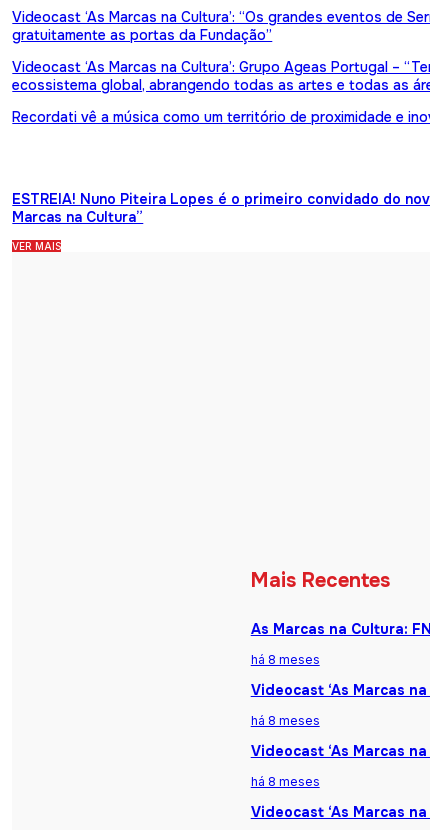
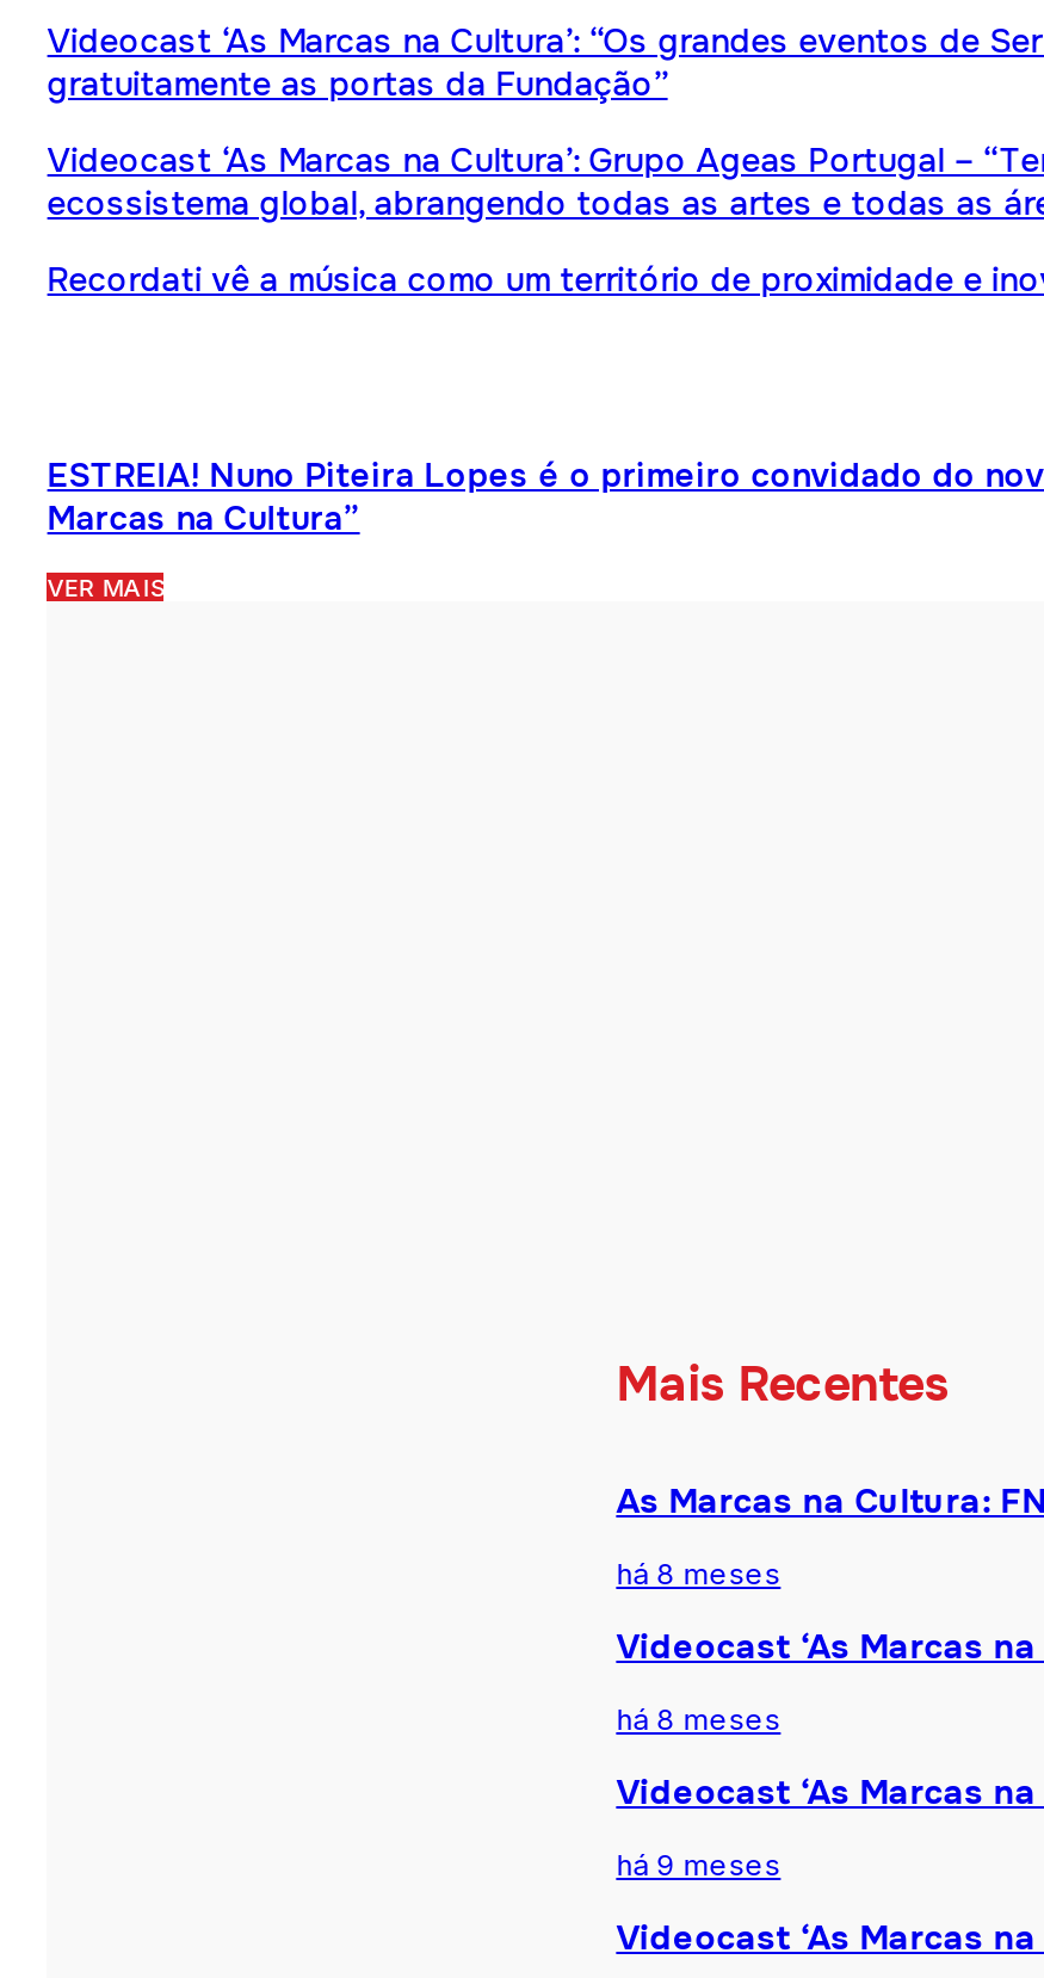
- há 8 meses
+ há 9 meses
